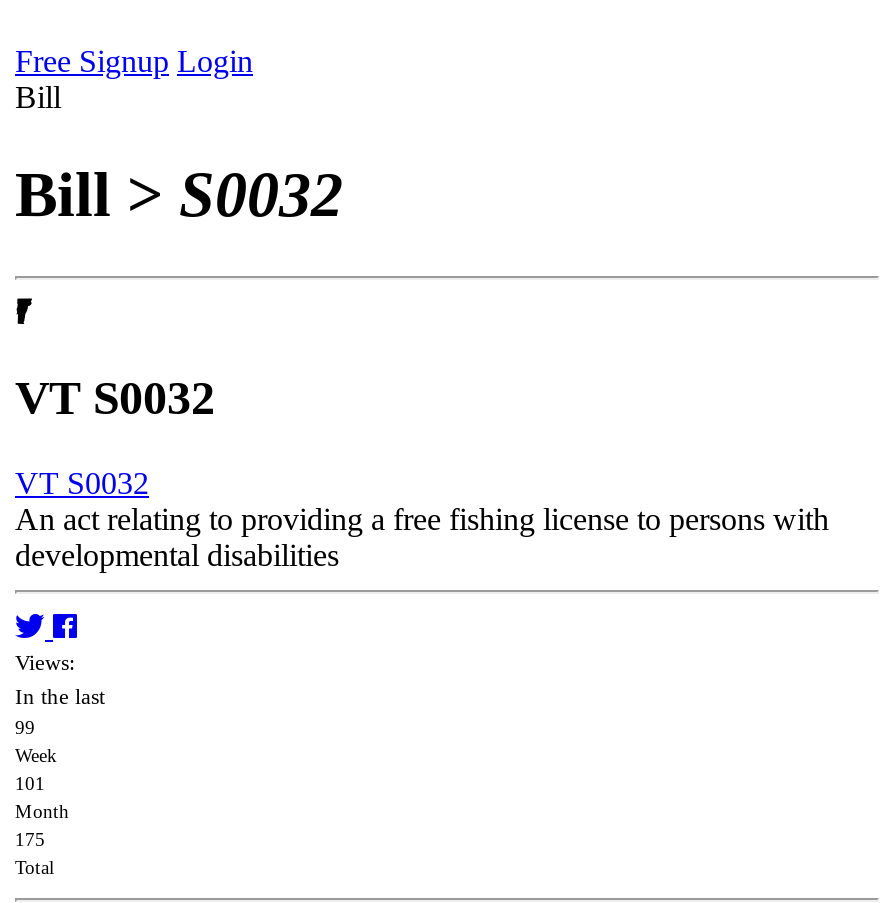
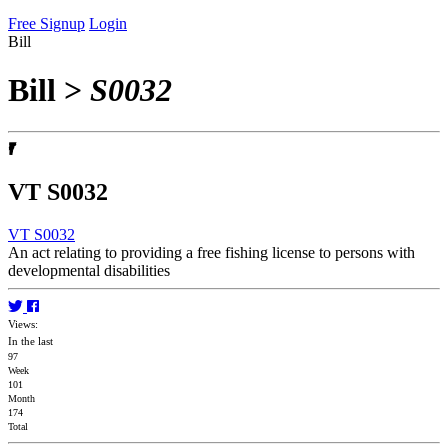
- 99
+ 97

- 175
+ 174
